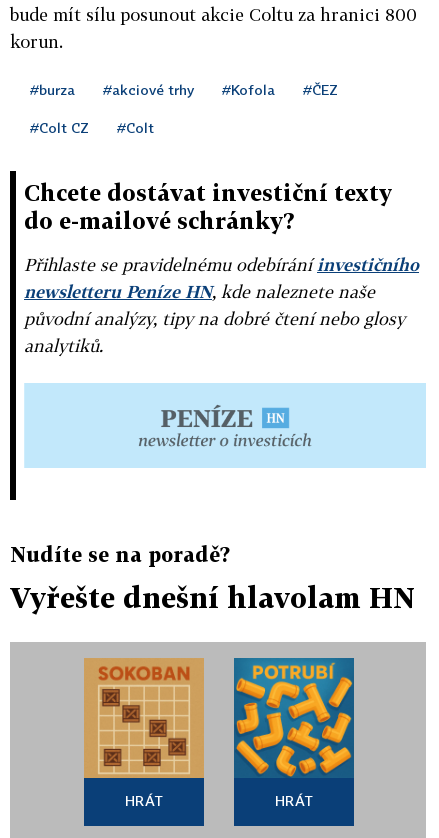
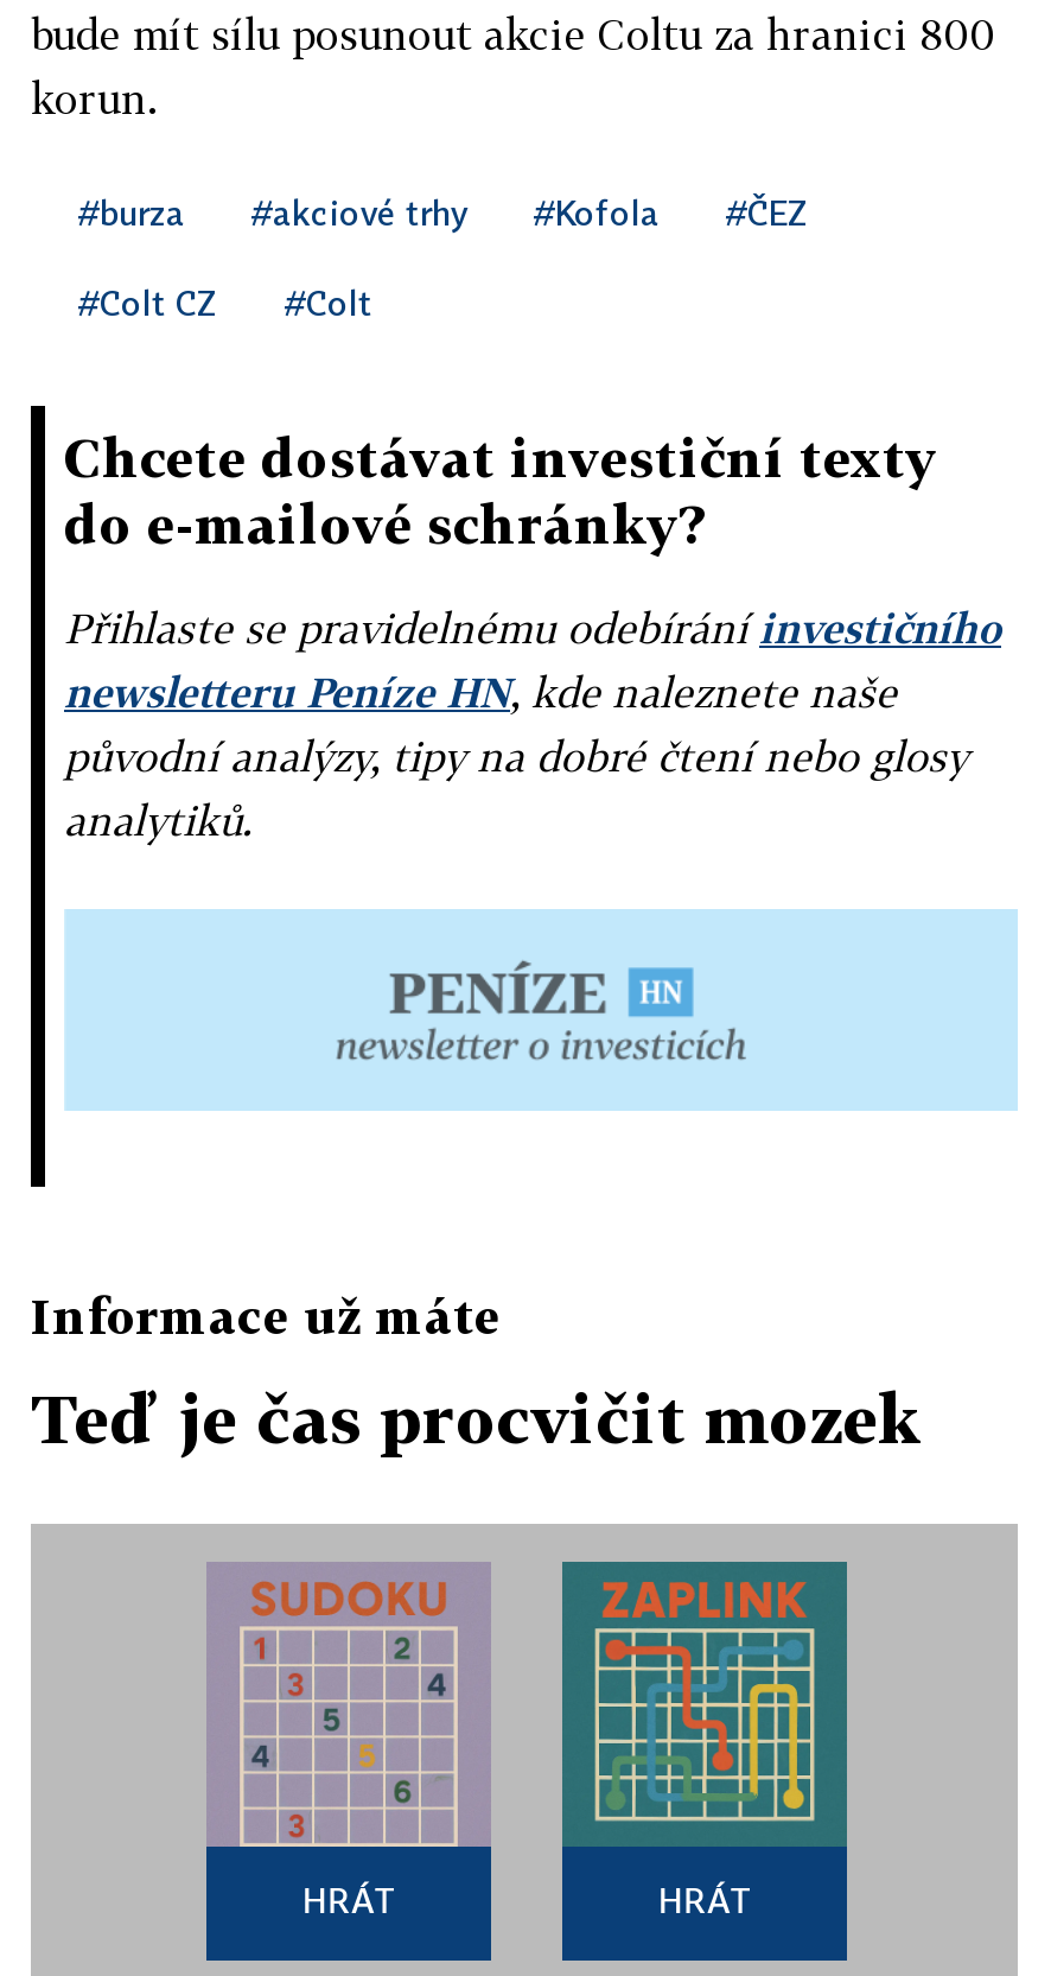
- Nudíte se na poradě?
+ Informace už máte

- Vyřešte dnešní hlavolam HN
+ Teď je čas procvičit mozek

- [image]
+ [image]

- [image]
+ [image]
